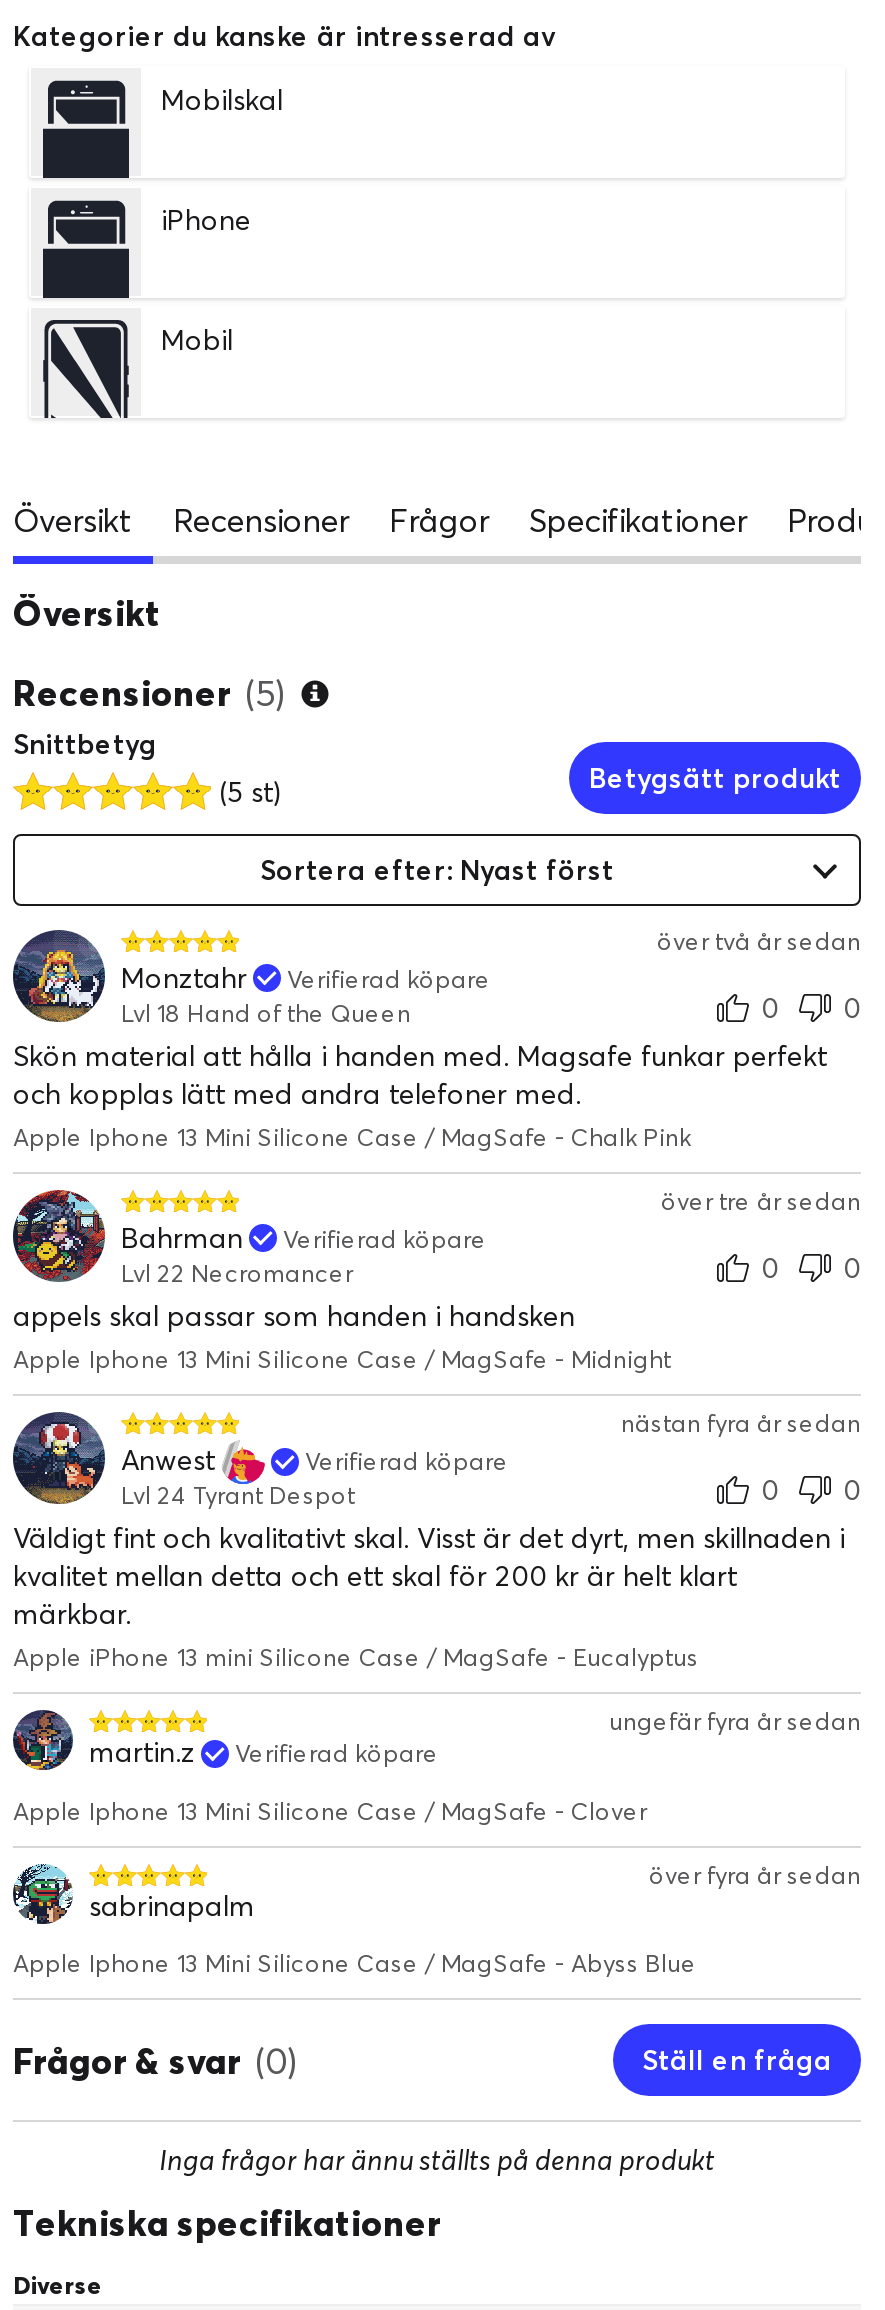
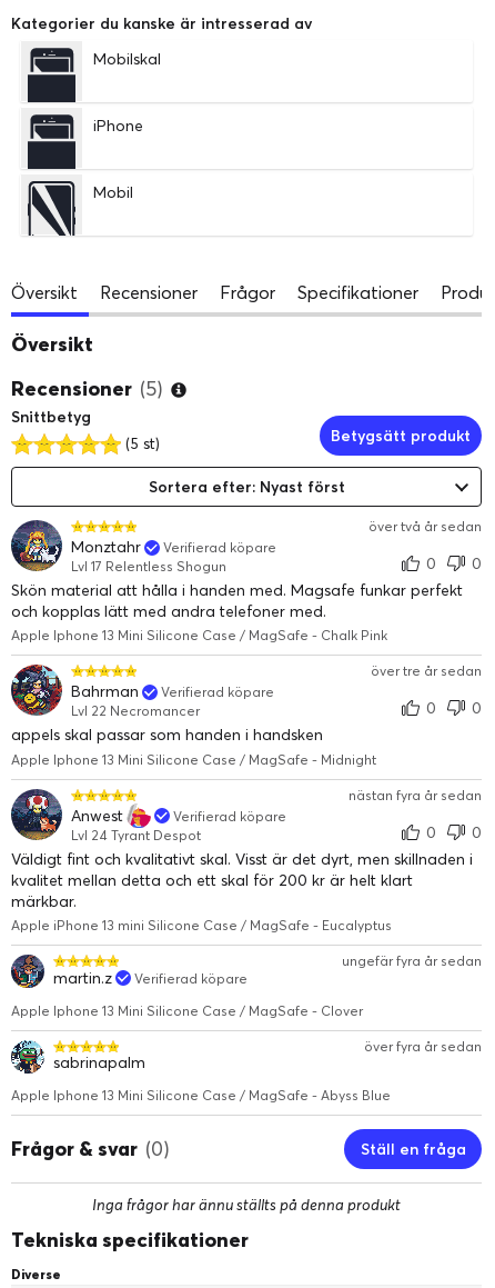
- Lvl 18 Hand of the Queen
+ Lvl 17 Relentless Shogun
